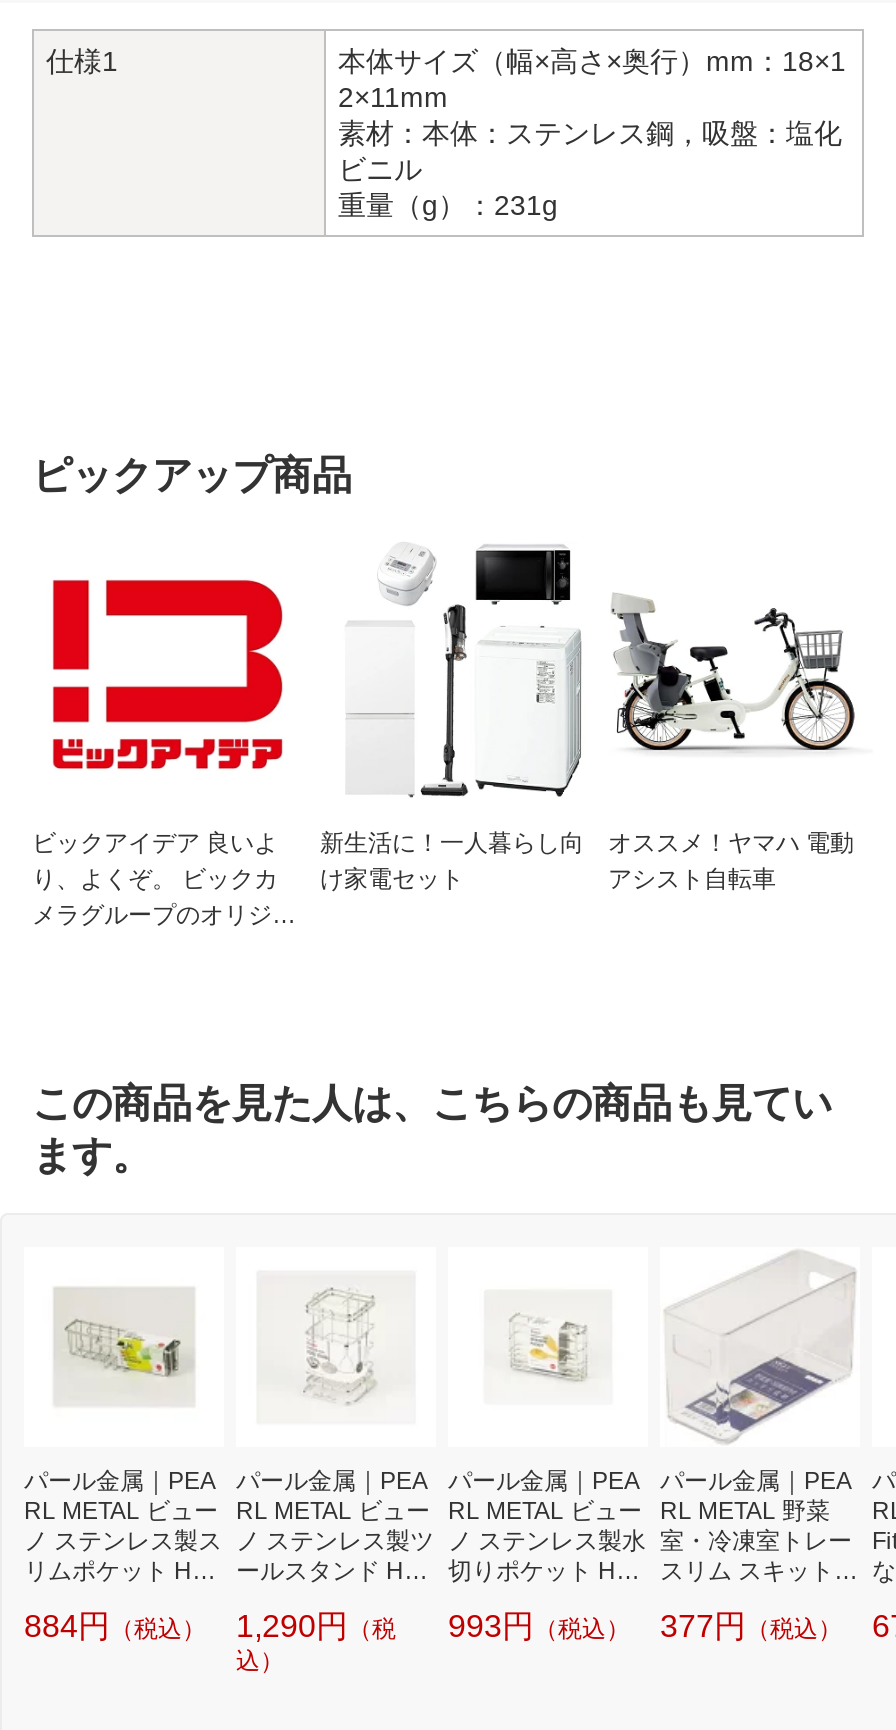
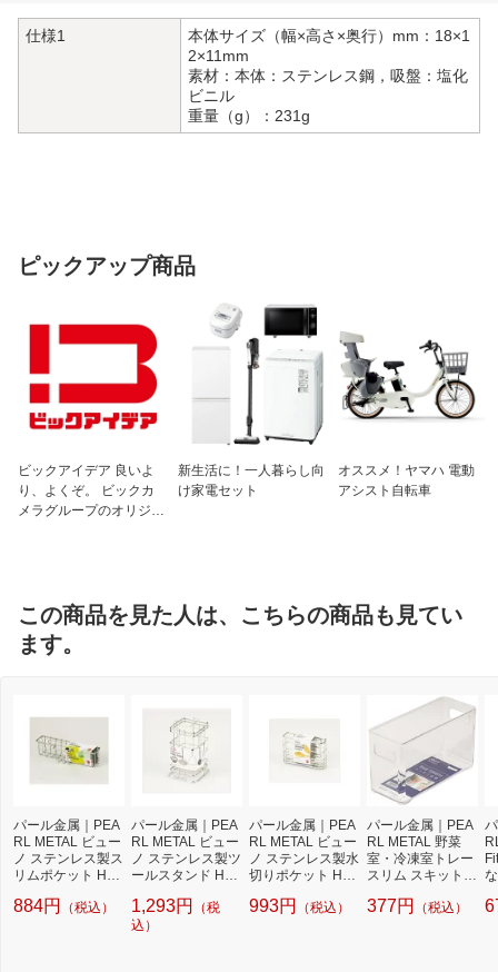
- 1,290円（税
+ 1,293円（税
